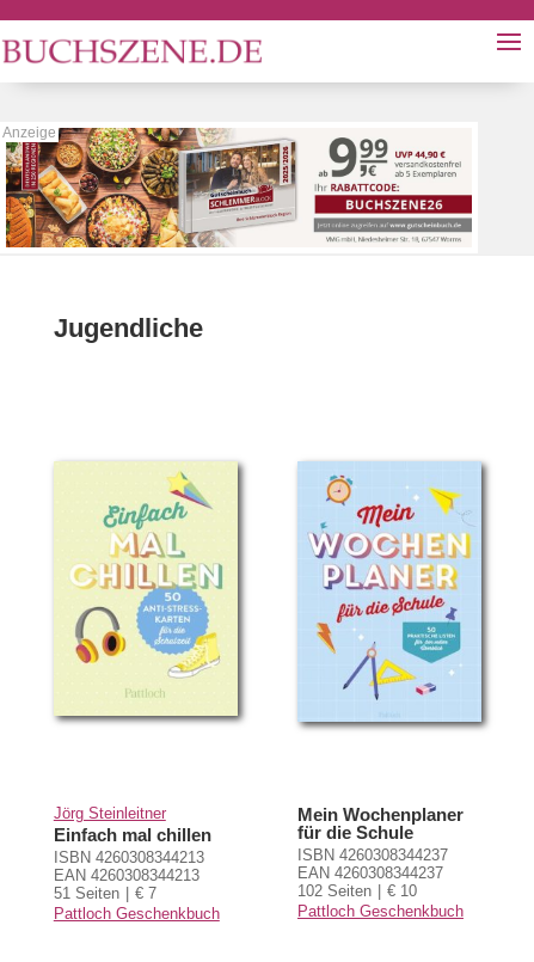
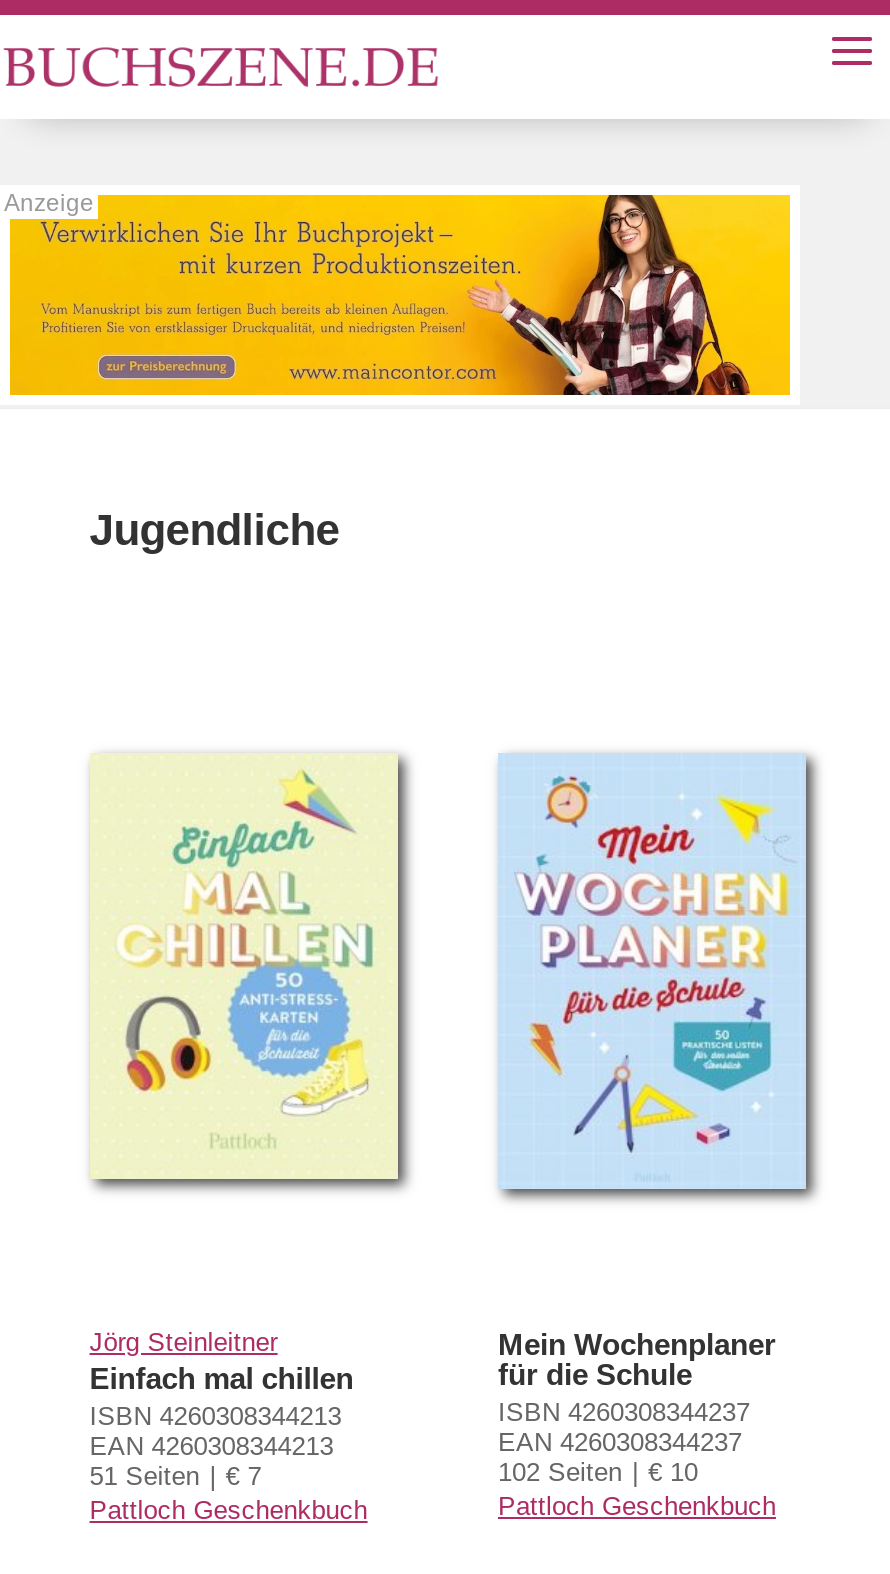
- [image]
+ [image]
